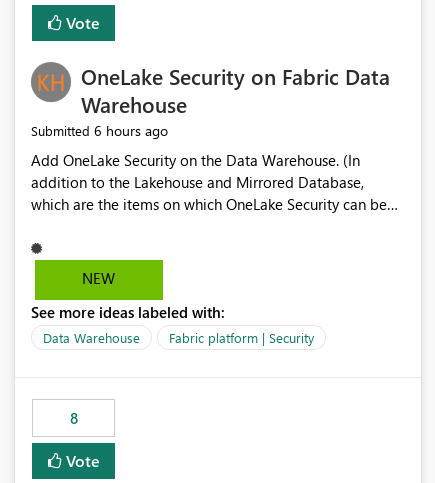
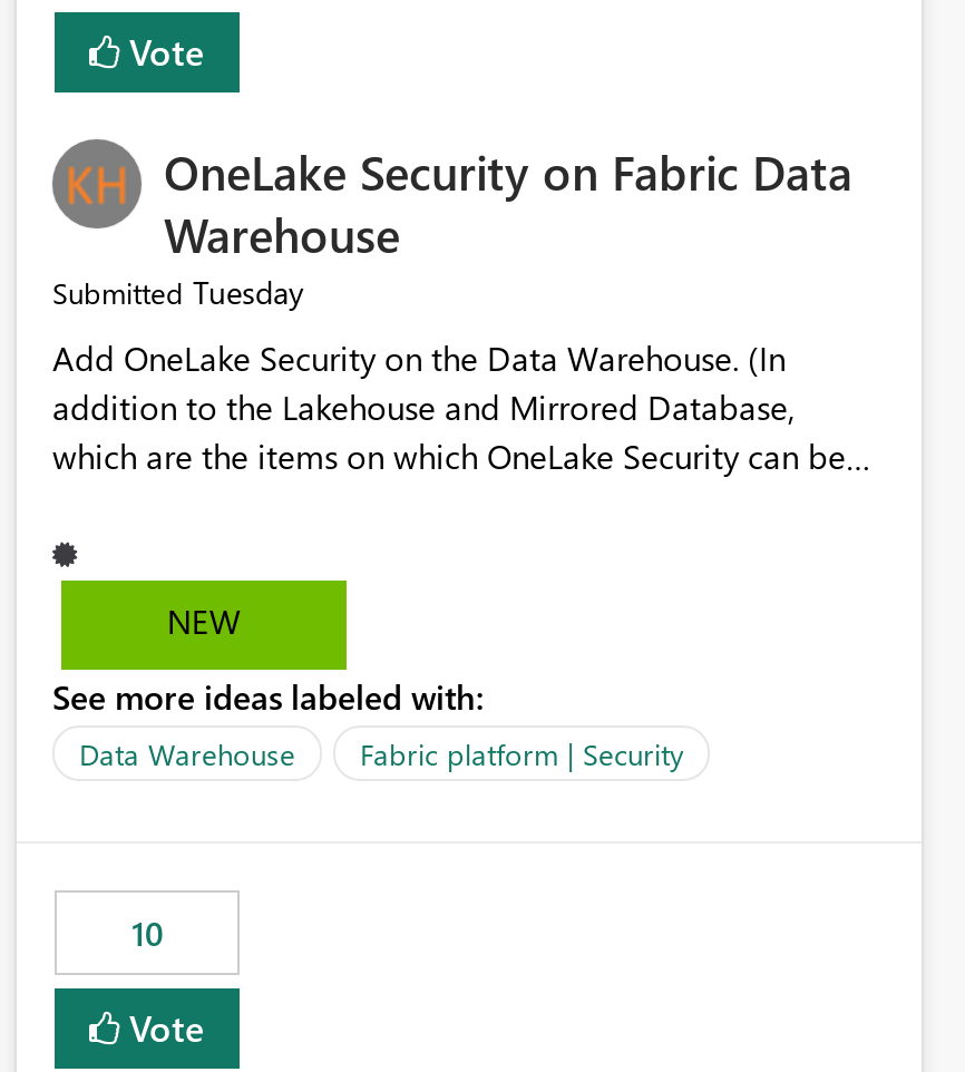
- Submitted 6 hours ago
+ Submitted Tuesday

- 8
+ 10
